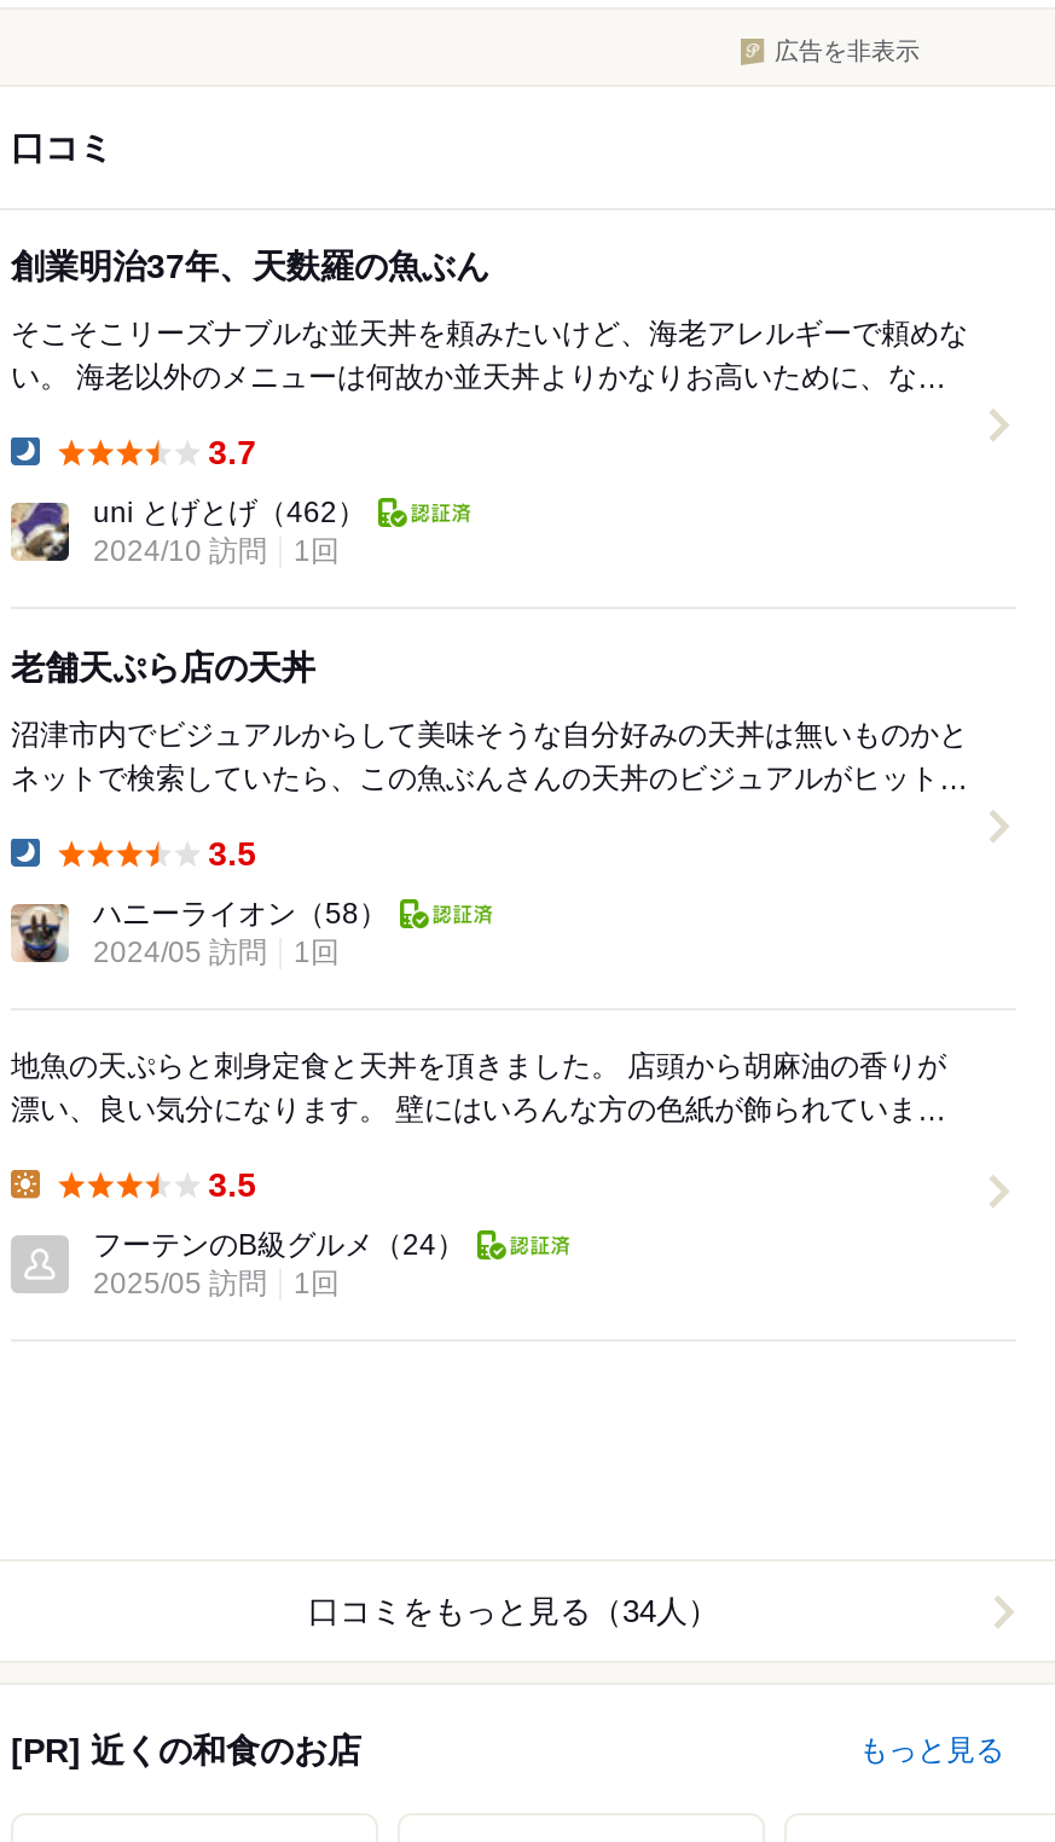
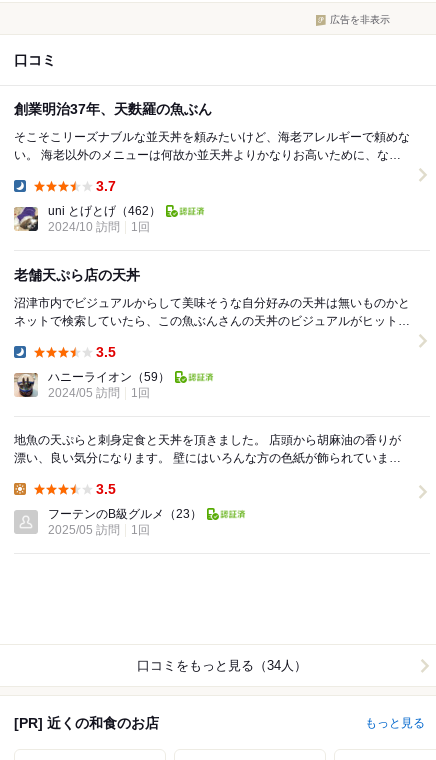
- ハニーライオン（58）
+ ハニーライオン（59）

- フーテンのB級グルメ（24）
+ フーテンのB級グルメ（23）
